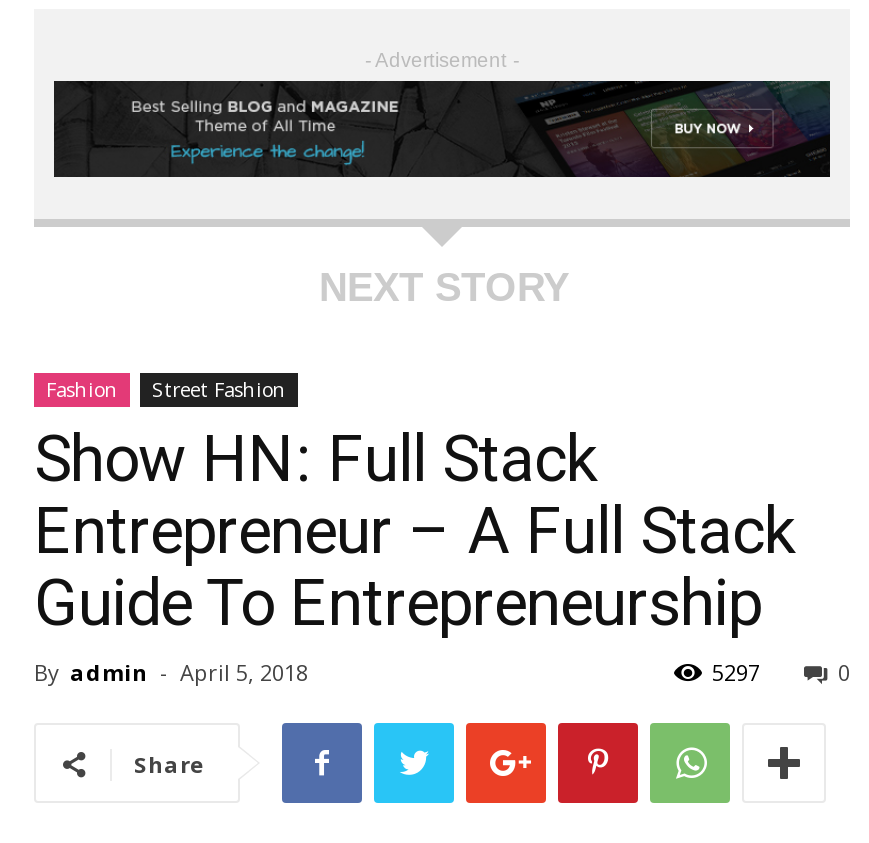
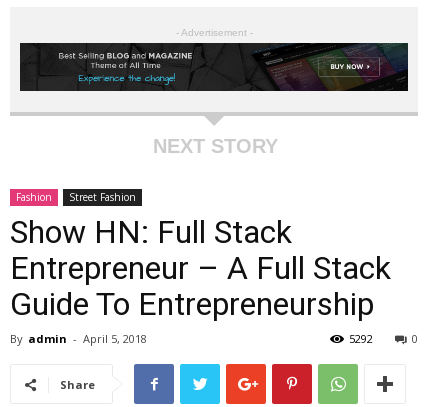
- 5297
+ 5292
